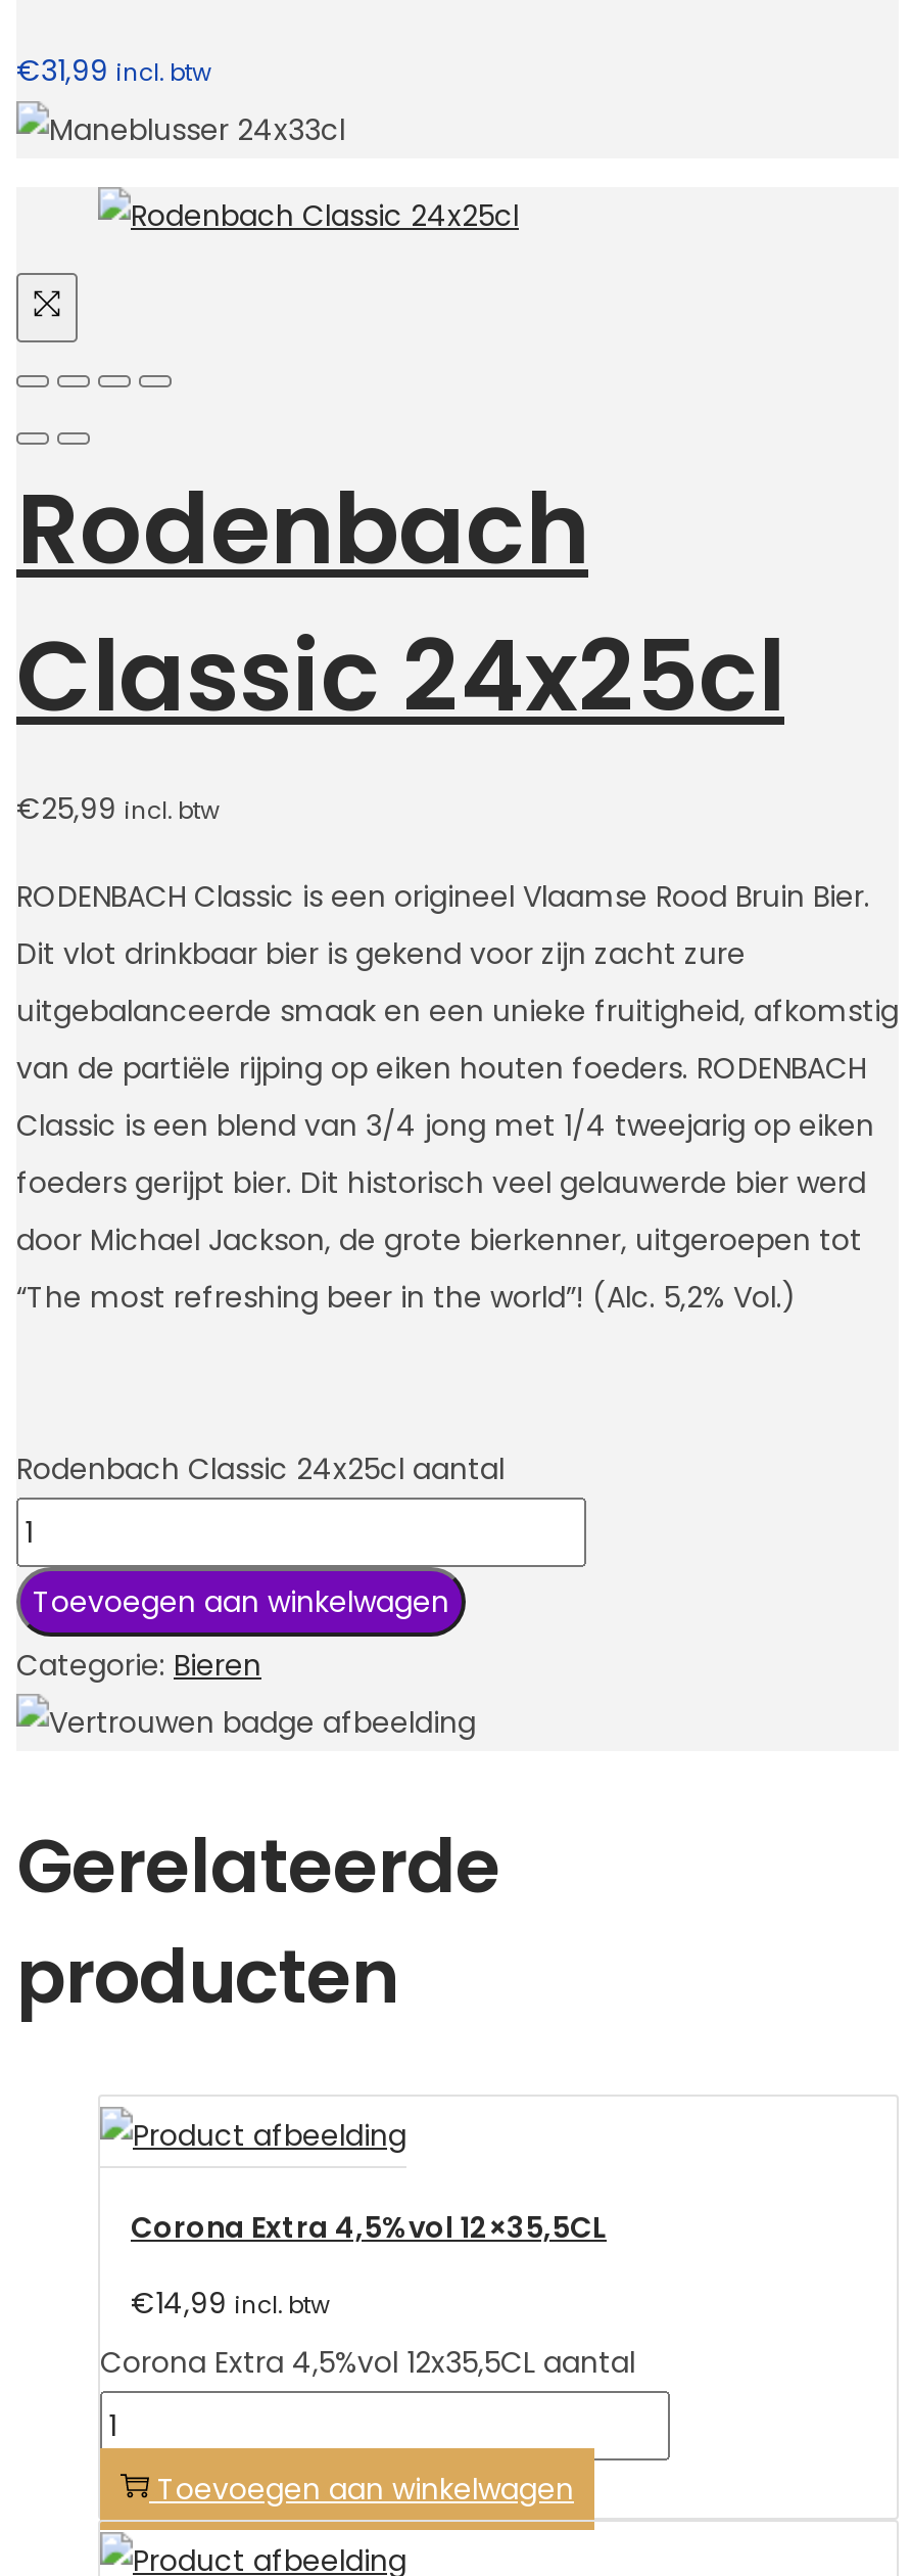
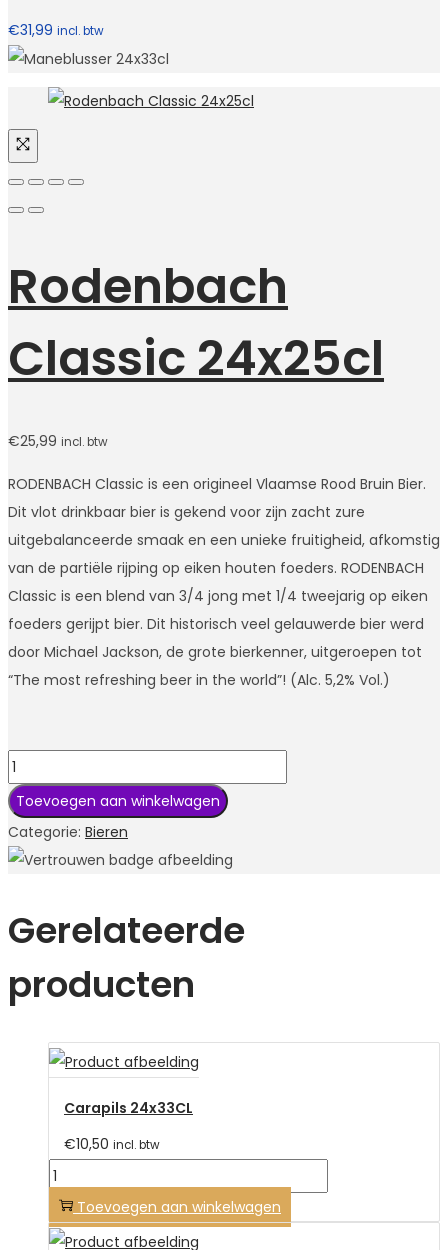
moved down: Rodenbach | Classic 24x25cl

moved down: €25,99 incl. btw | RODENBACH Classic is een origineel Vlaamse Rood Bruin Bier. | Dit vlot drinkbaar bier is gekend voor zijn zacht zure | ... | door Michael Jackson, de grote bierkenner, uitgeroepen tot | “The most refreshing beer in the world”! (Alc. 5,2% Vol.)

- Rodenbach Classic 24x25cl aantal

moved down: Toevoegen aan winkelwagen | Categorie: Bieren | Gerelateerde | producten

- Corona Extra 4,5%vol 12×35,5CL
+ Carapils 24x33CL

- €14,99 incl. btw
- Corona Extra 4,5%vol 12x35,5CL aantal
+ €10,50 incl. btw
